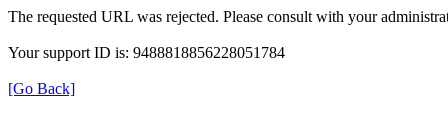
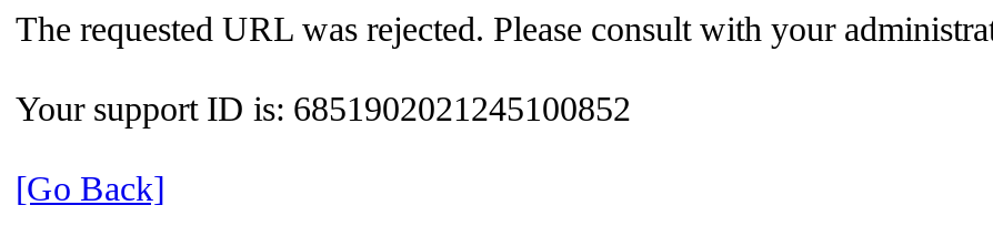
- Your support ID is: 9488818856228051784
+ Your support ID is: 6851902021245100852
